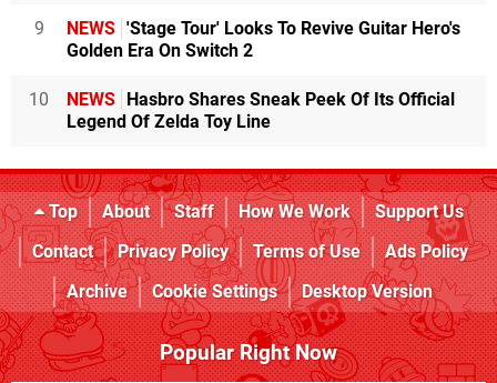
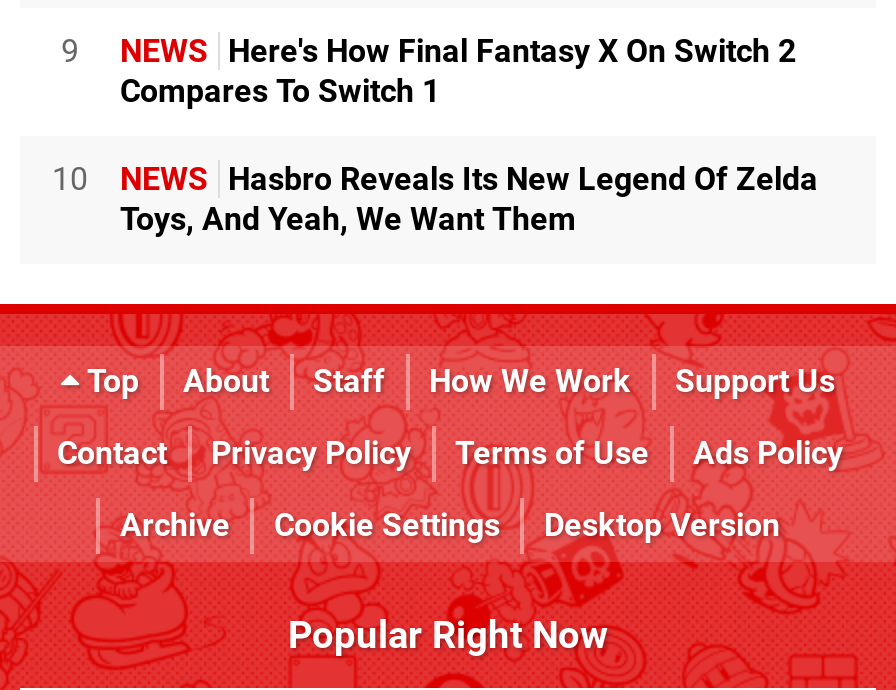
- NEWS 'Stage Tour' Looks To Revive Guitar Hero's
- Golden Era On Switch 2
+ NEWS Here's How Final Fantasy X On Switch 2
+ Compares To Switch 1

- NEWS Hasbro Shares Sneak Peek Of Its Official
- Legend Of Zelda Toy Line
+ NEWS Hasbro Reveals Its New Legend Of Zelda
+ Toys, And Yeah, We Want Them
